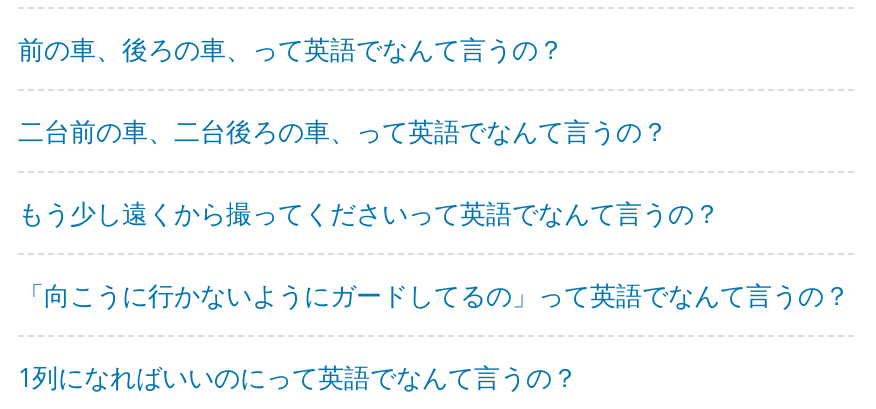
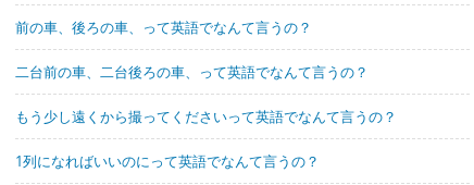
- 「向こうに行かないようにガードしてるの」って英語でなんて言うの？
